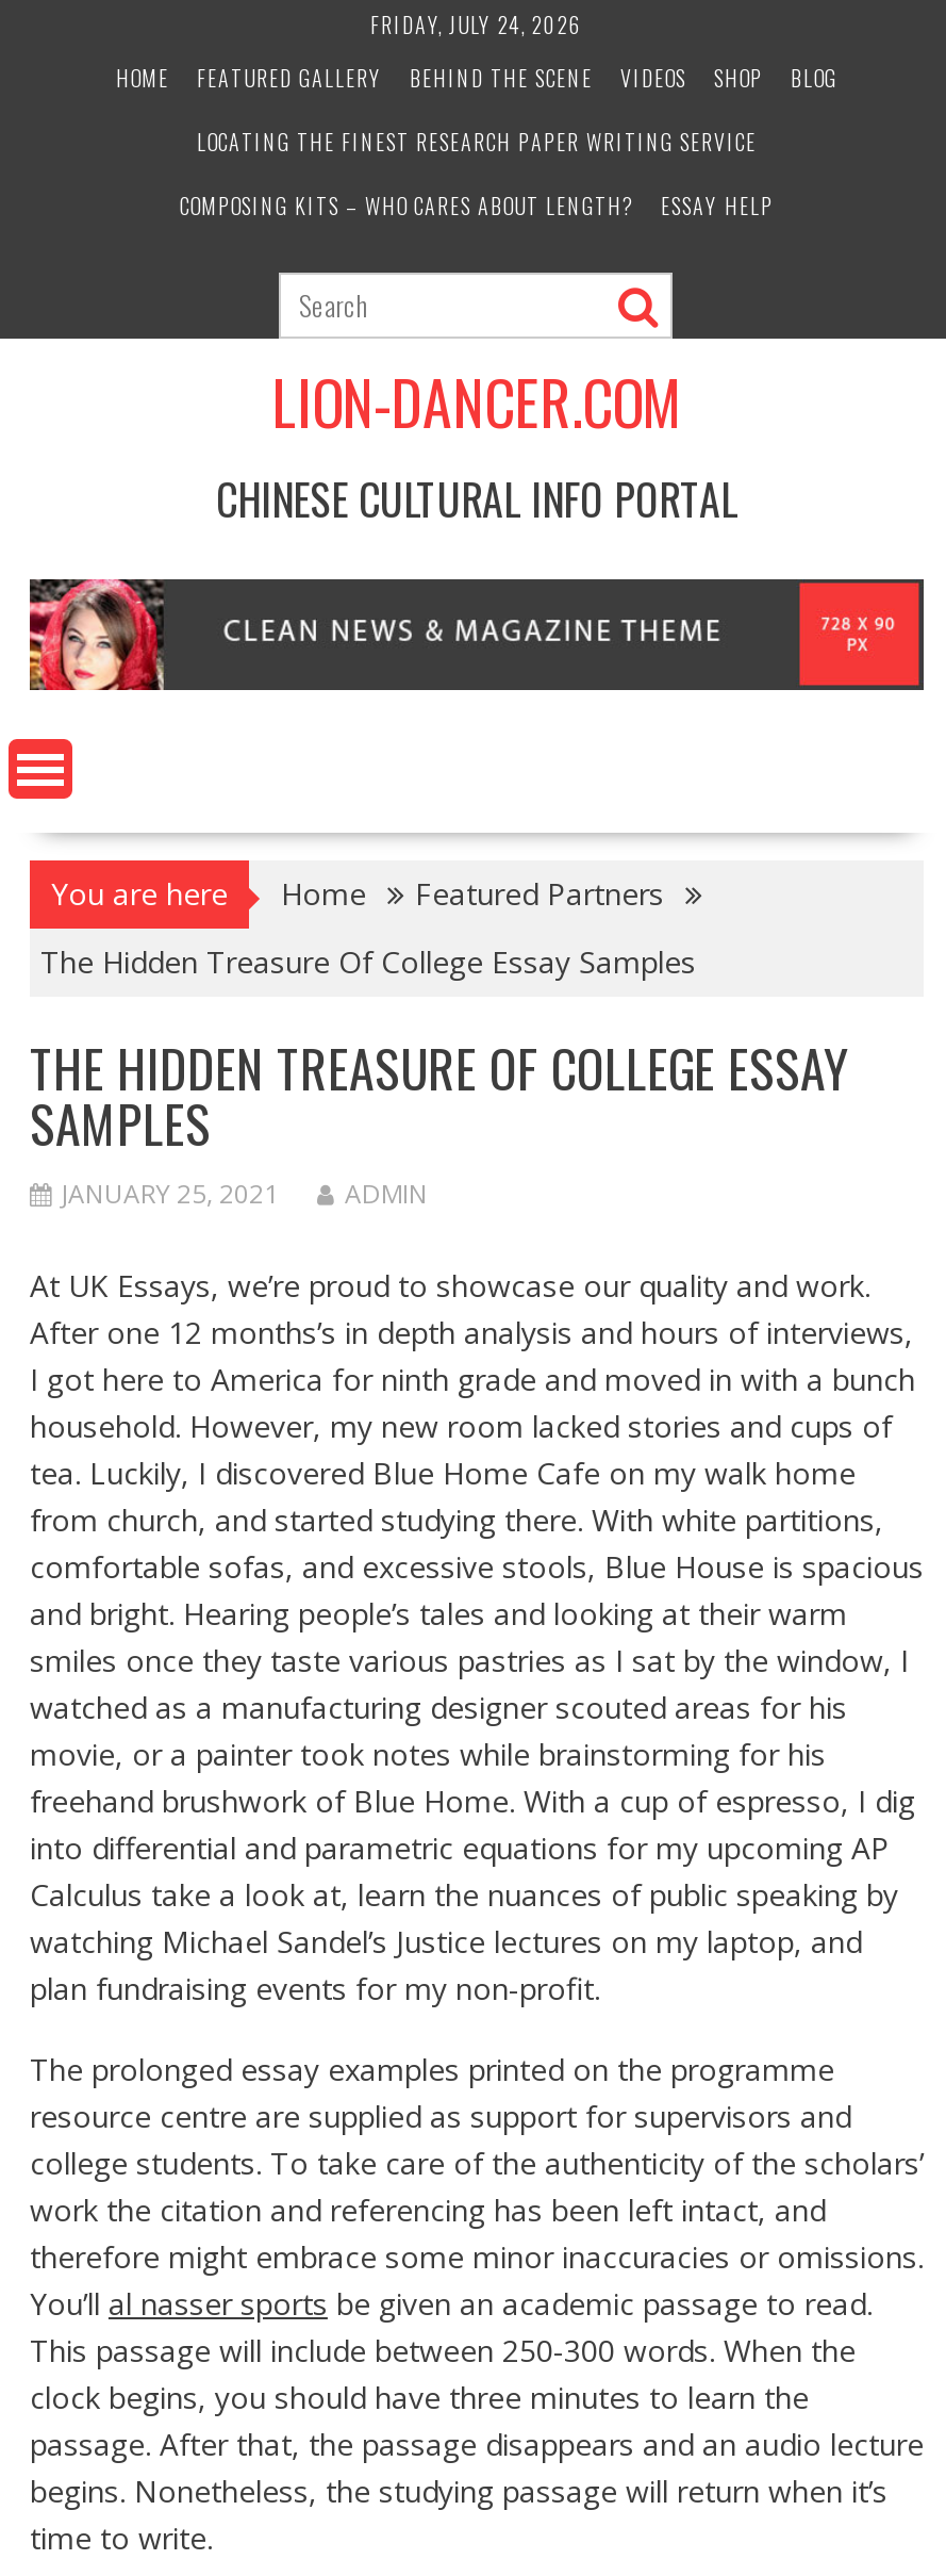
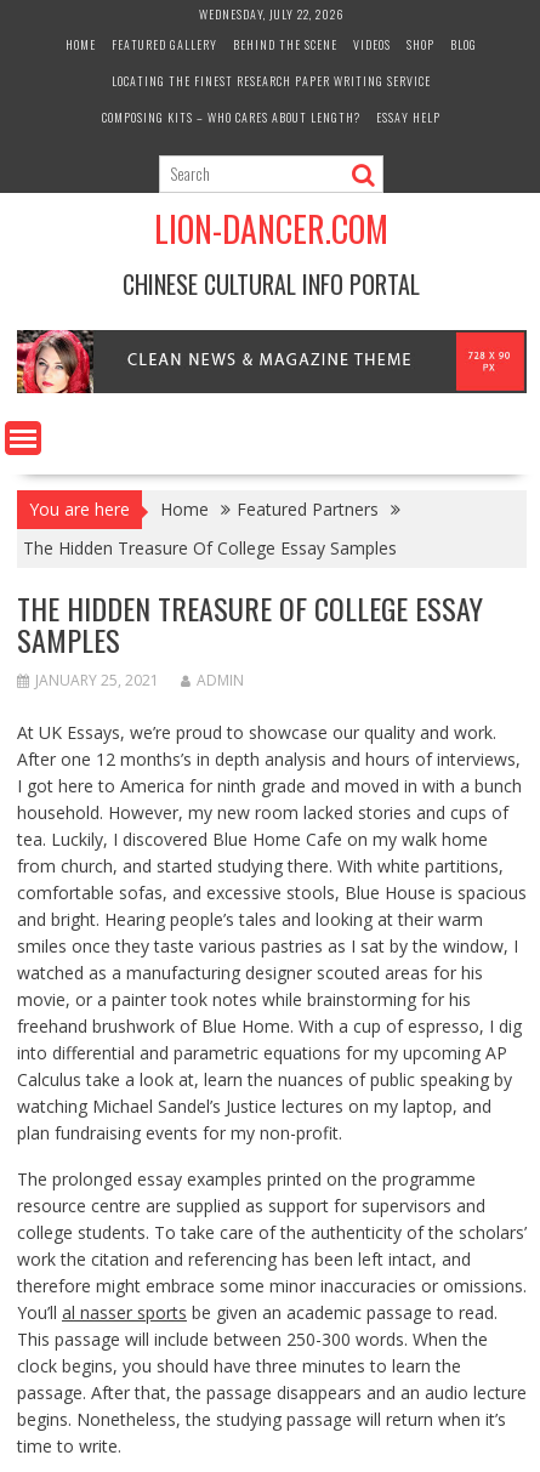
- FRIDAY, JULY 24, 2026
+ WEDNESDAY, JULY 22, 2026
